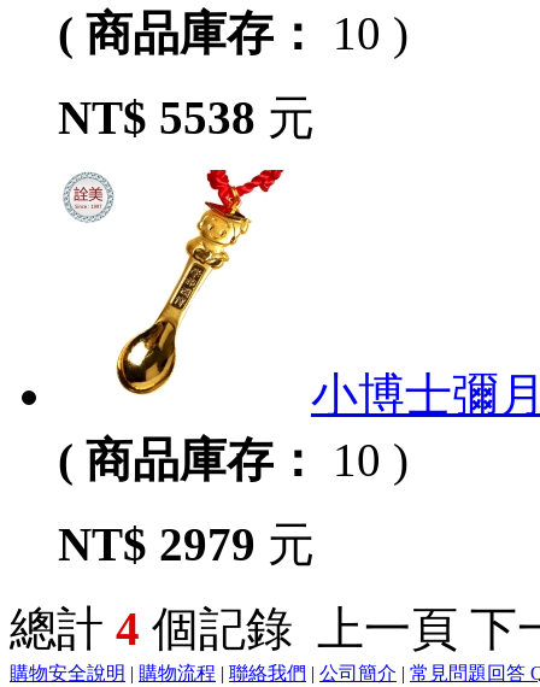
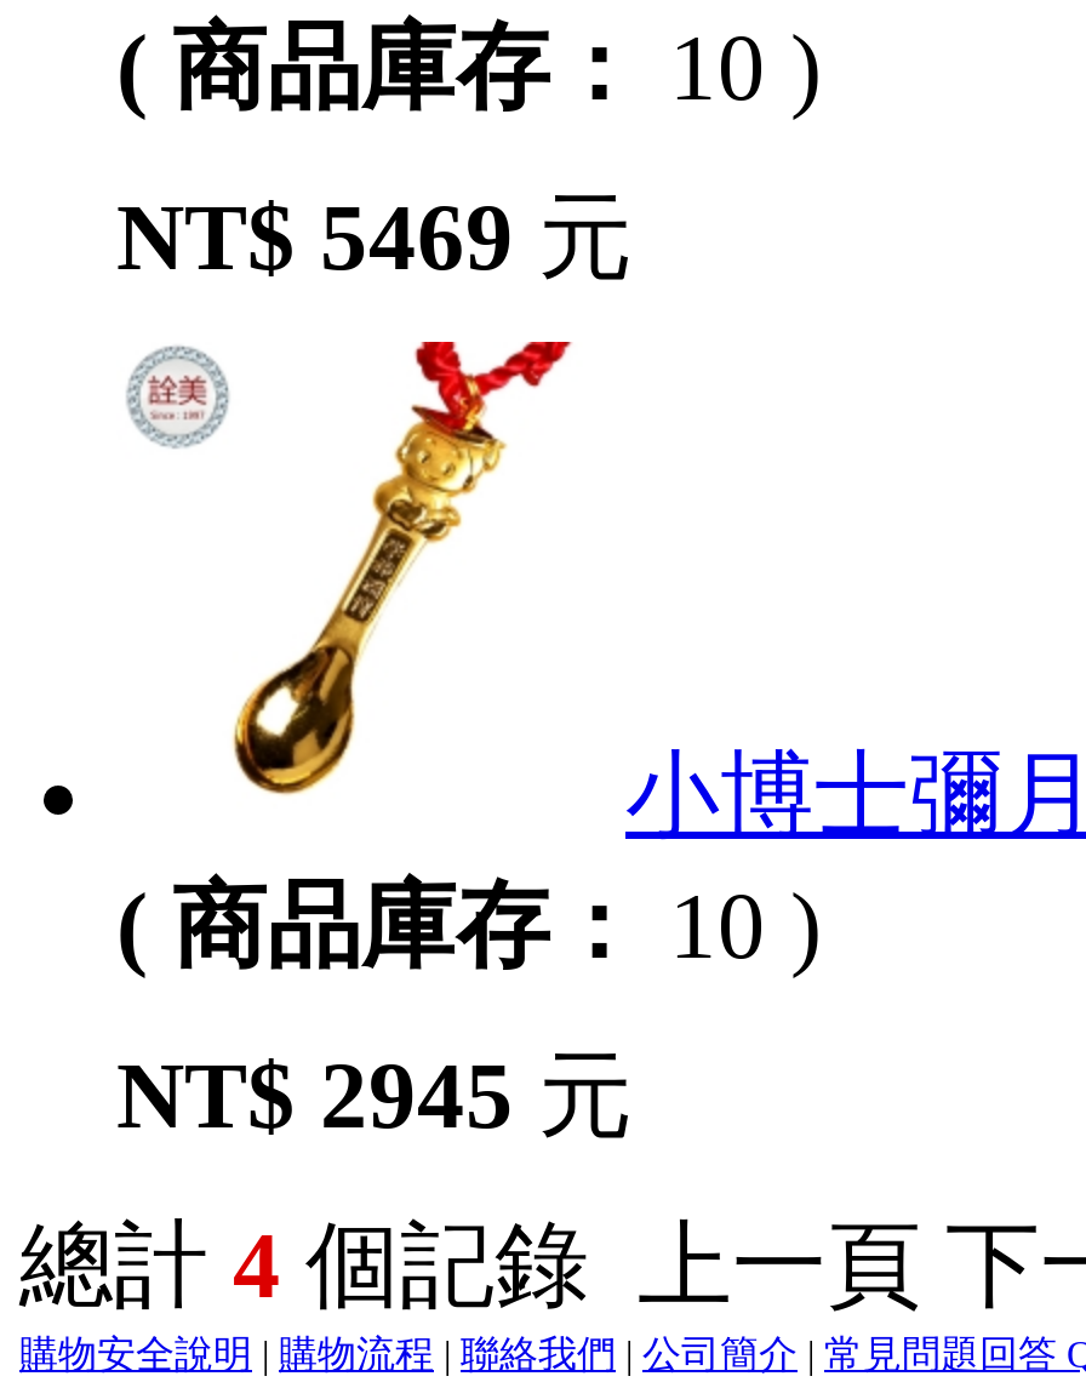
- NT$ 5538元
+ NT$ 5469元

- NT$ 2979元
+ NT$ 2945元
